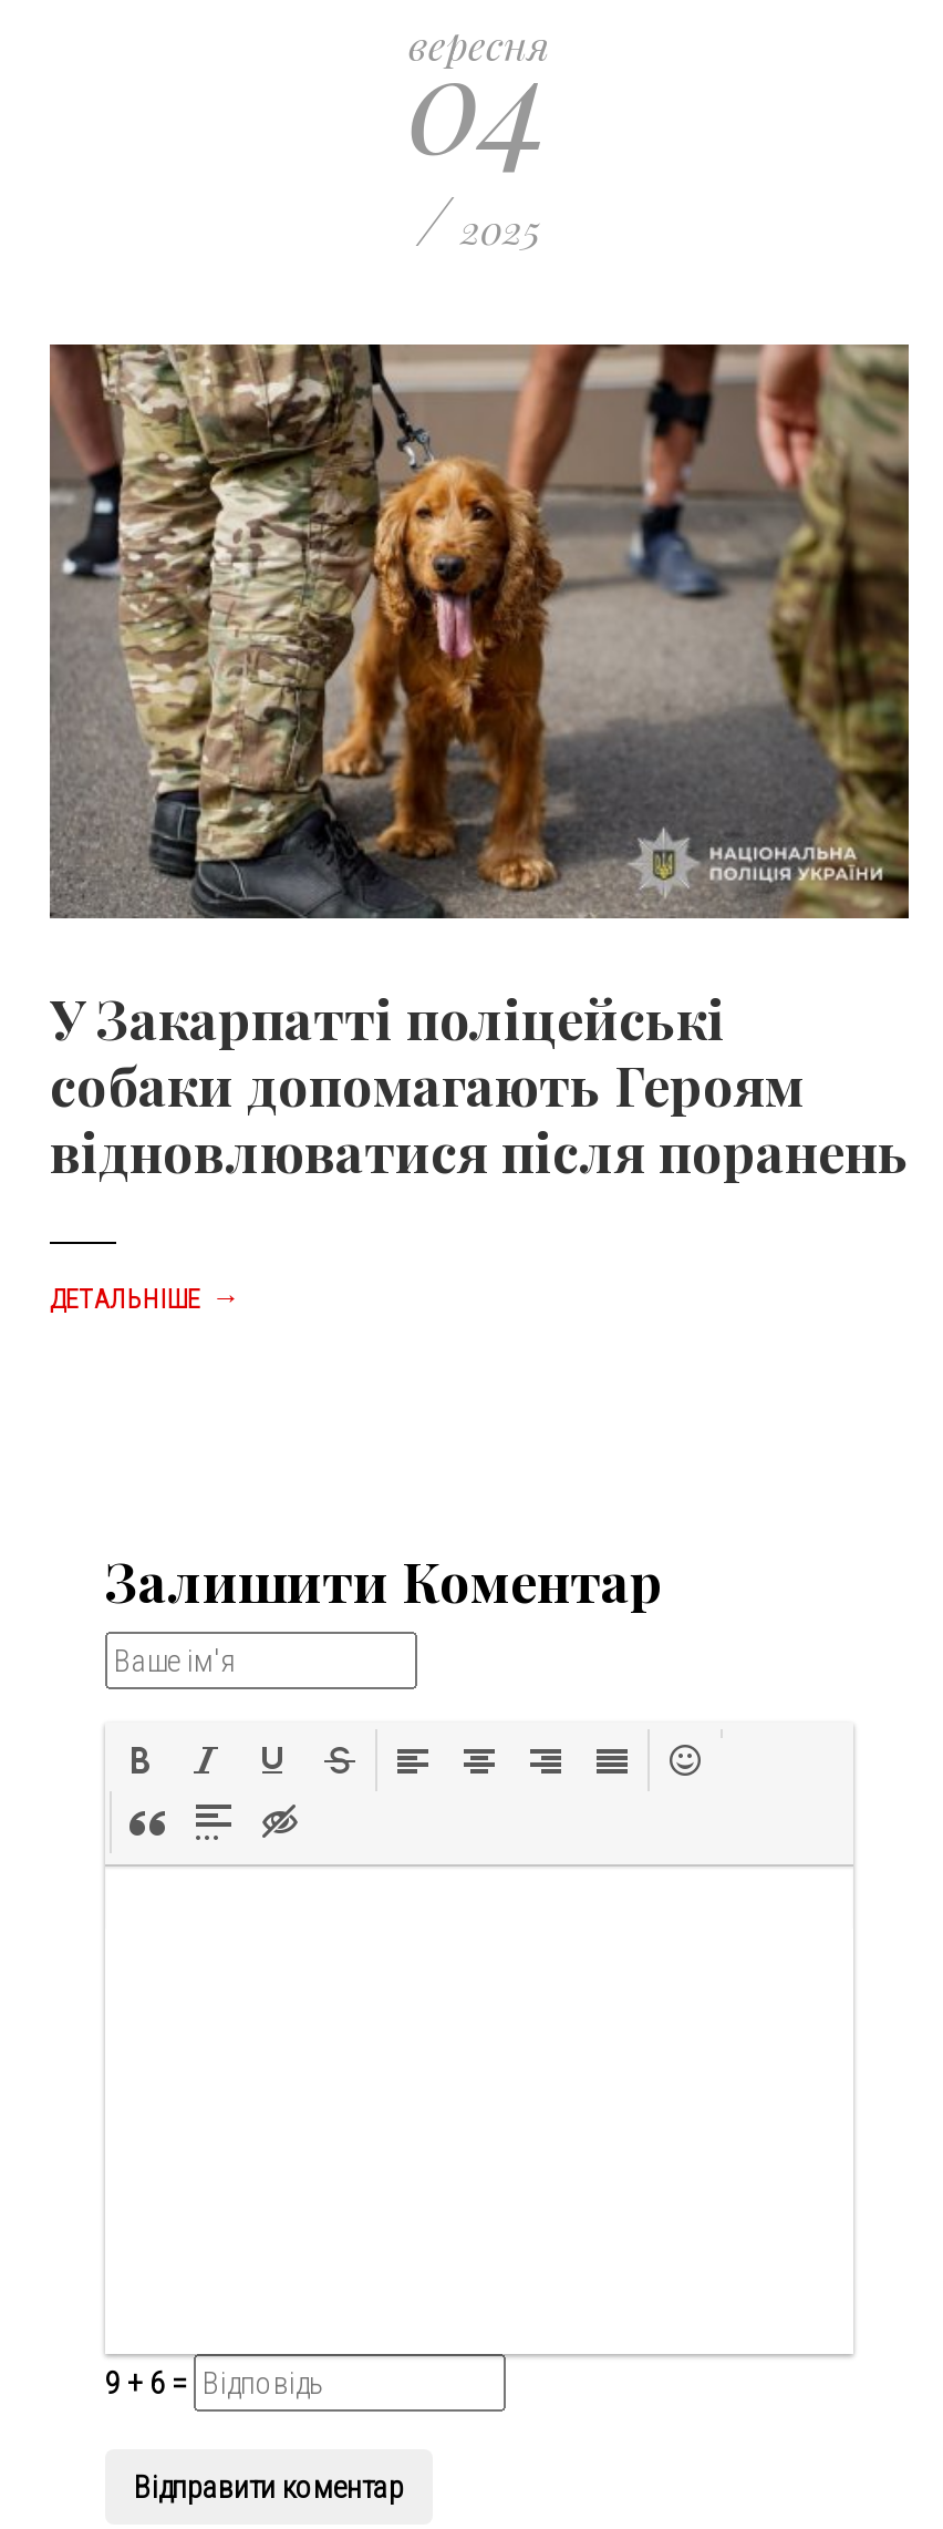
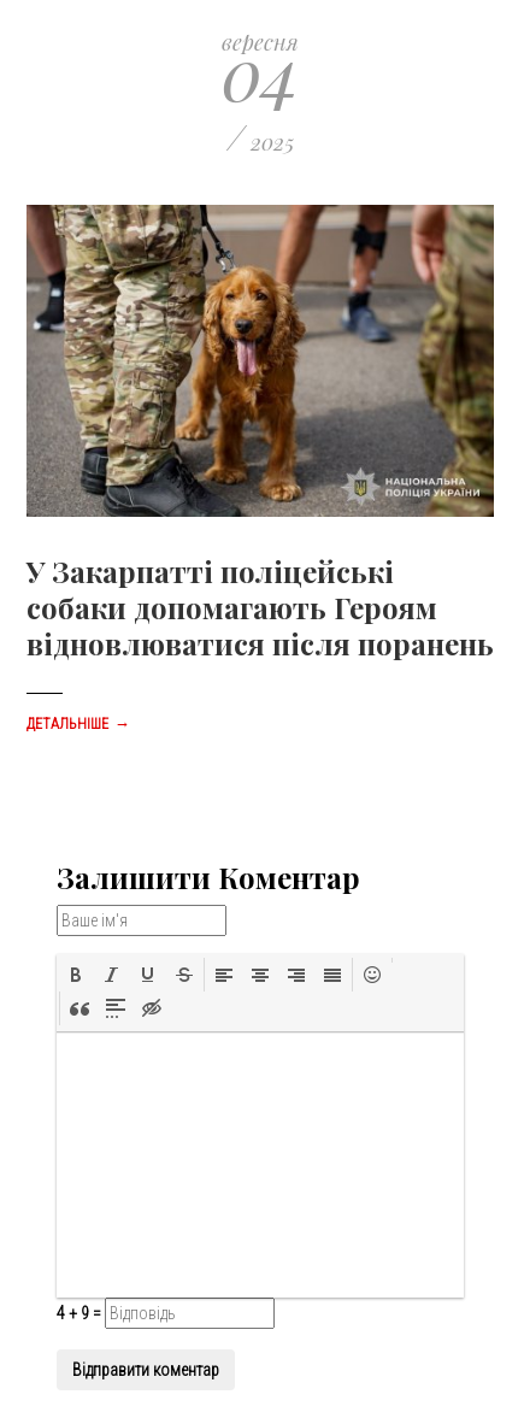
- 9 + 6 =
+ 4 + 9 =
